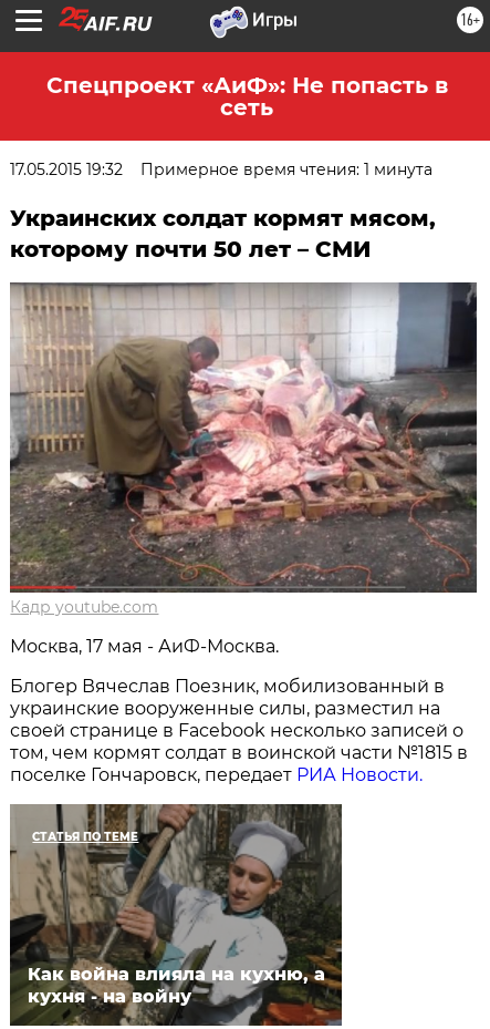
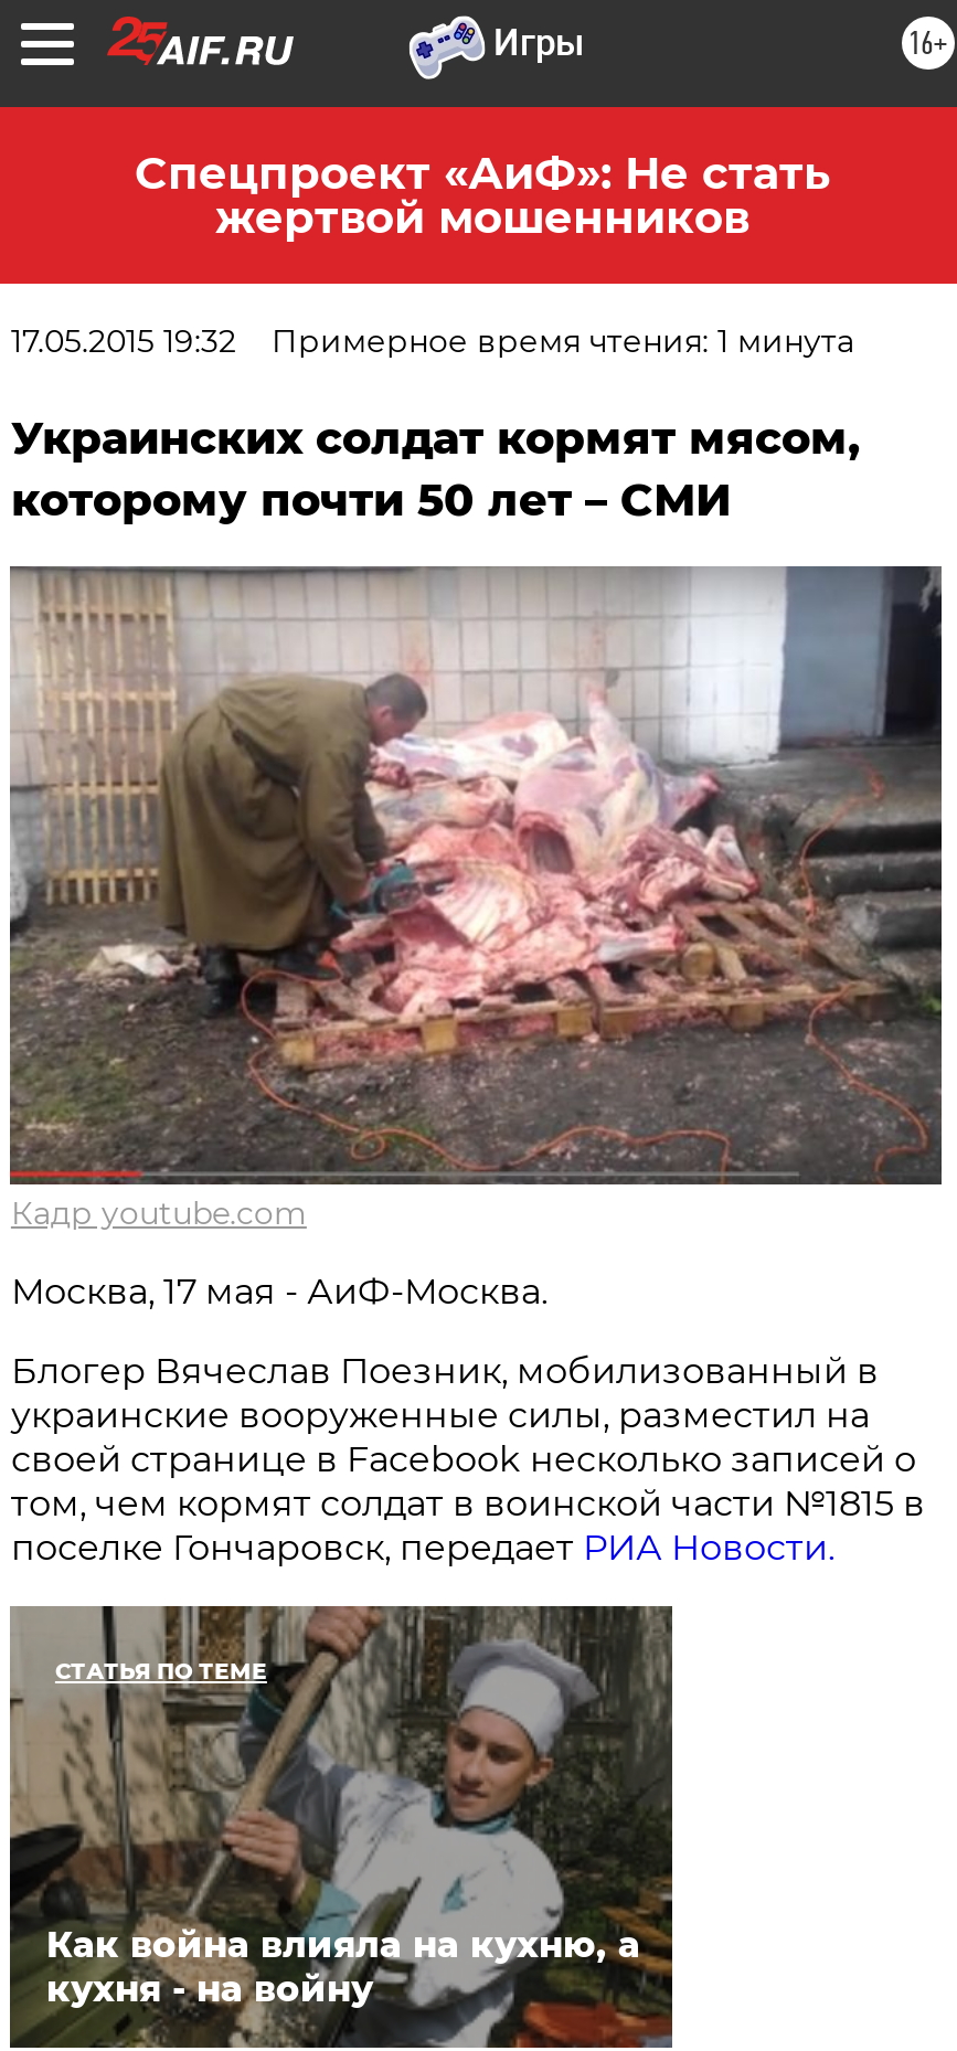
- Спецпроект «АиФ»: Не попасть в
- сеть
+ Спецпроект «АиФ»: Не стать
+ жертвой мошенников
